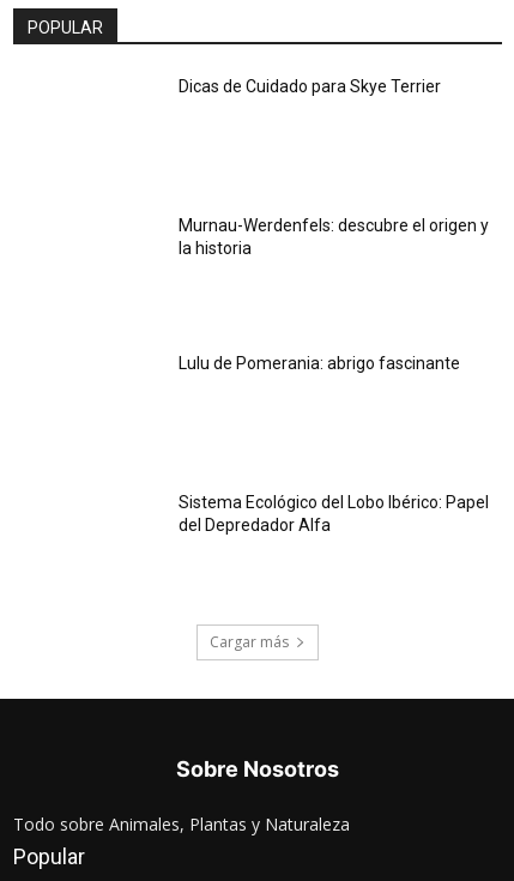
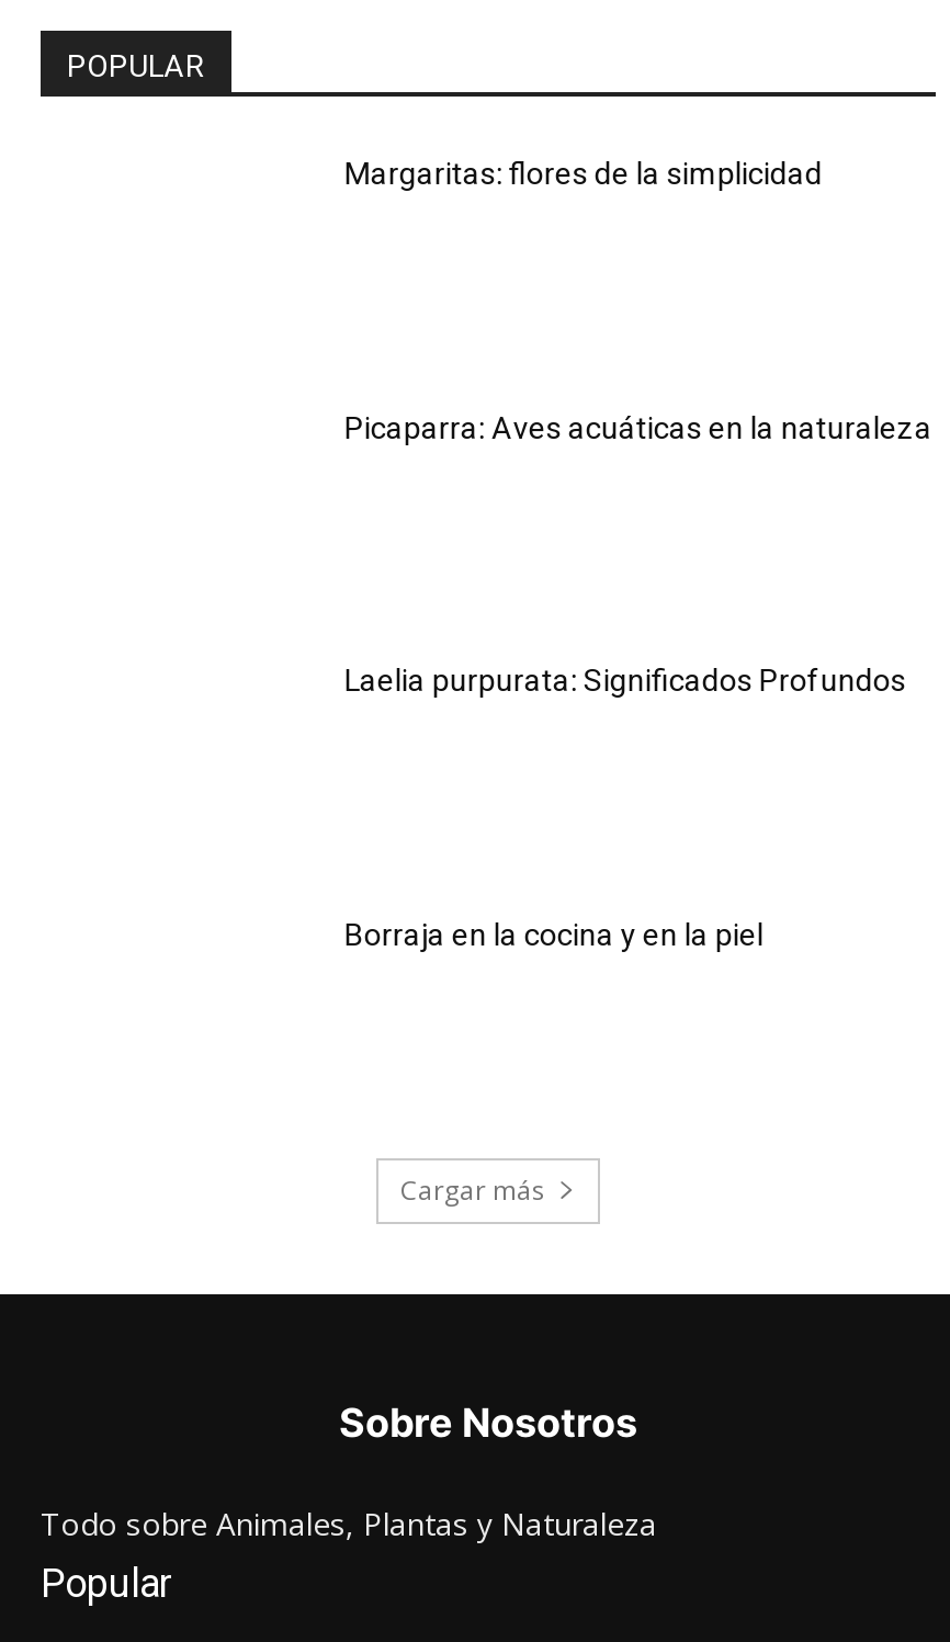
- Dicas de Cuidado para Skye Terrier
+ Margaritas: flores de la simplicidad

- Murnau-Werdenfels: descubre el origen y
- la historia
+ Picaparra: Aves acuáticas en la naturaleza

- Lulu de Pomerania: abrigo fascinante
+ Laelia purpurata: Significados Profundos

- Sistema Ecológico del Lobo Ibérico: Papel
- del Depredador Alfa
+ Borraja en la cocina y en la piel
